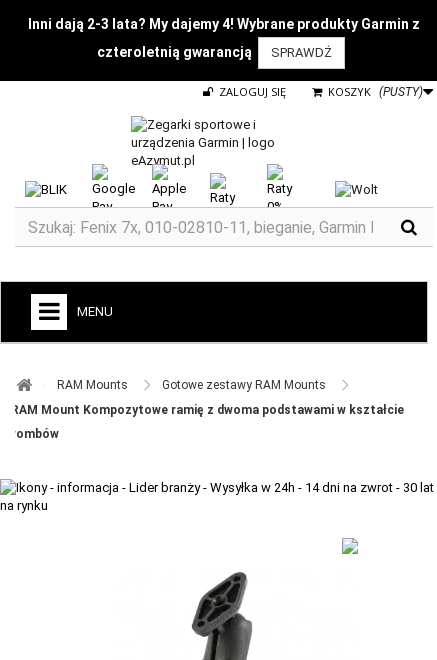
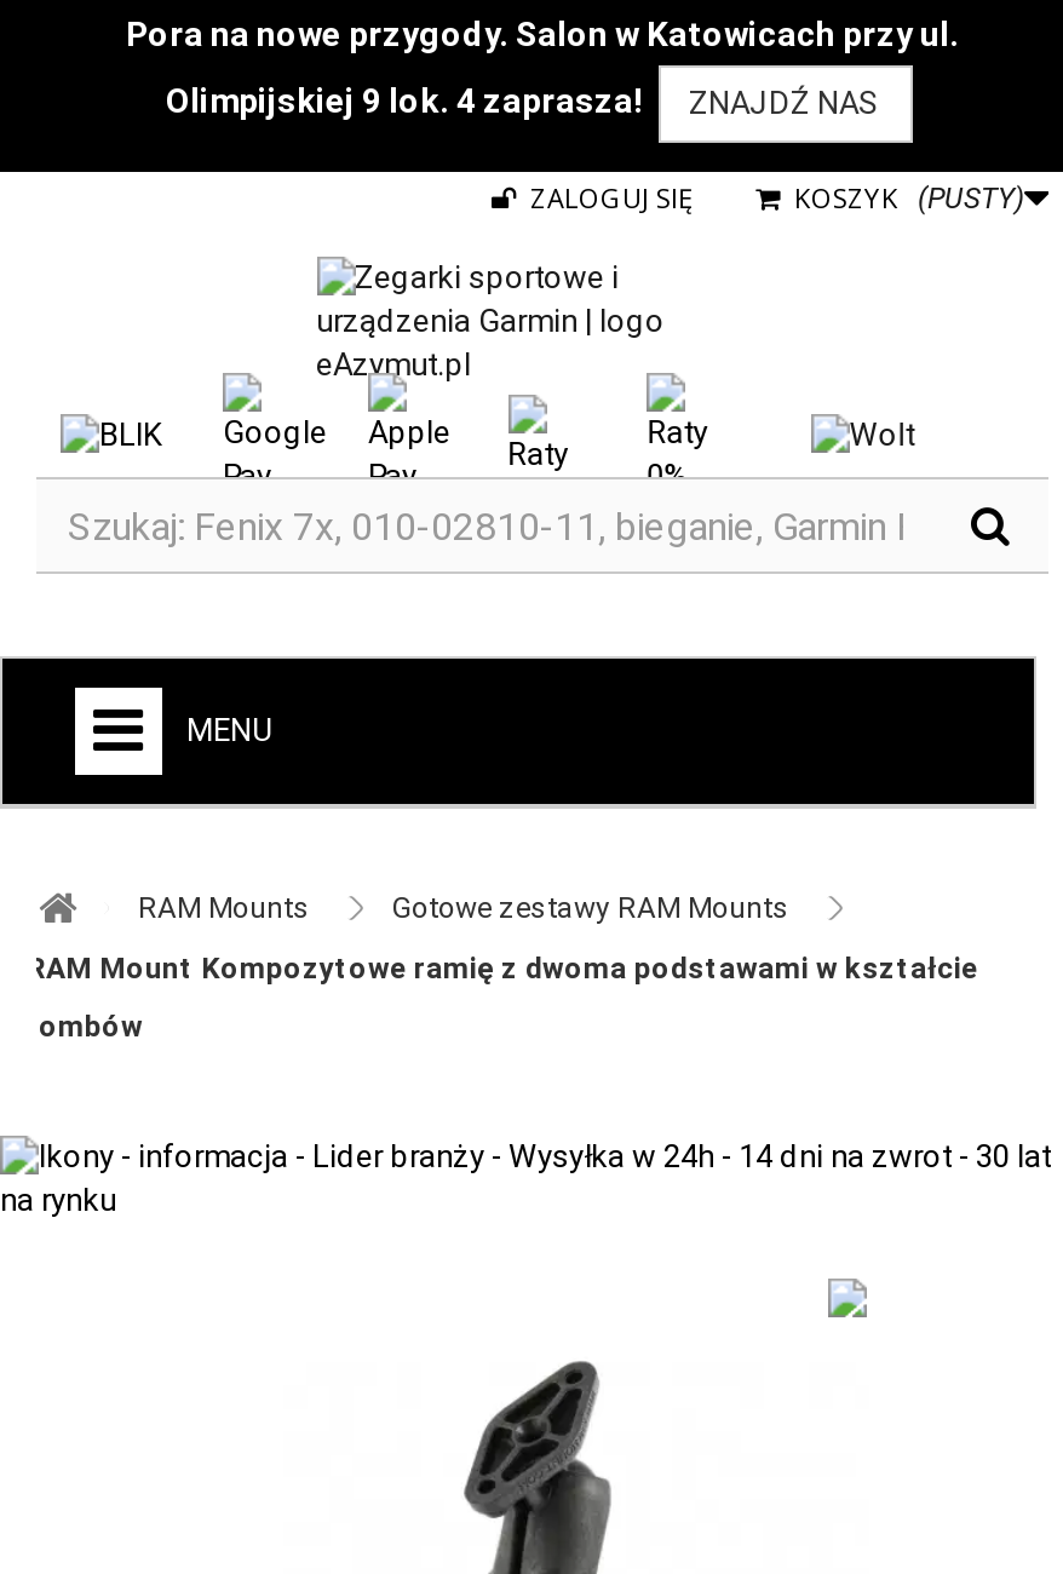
- Inni dają 2-3 lata? My dajemy 4! Wybrane produkty Garmin z
+ Pora na nowe przygody. Salon w Katowicach przy ul.

- czteroletnią gwarancją
- SPRAWDŹ
+ Olimpijskiej 9 lok. 4 zaprasza!
+ ZNAJDŹ NAS
